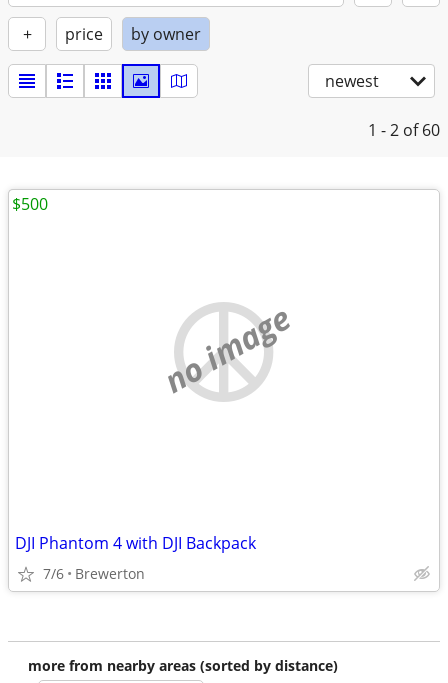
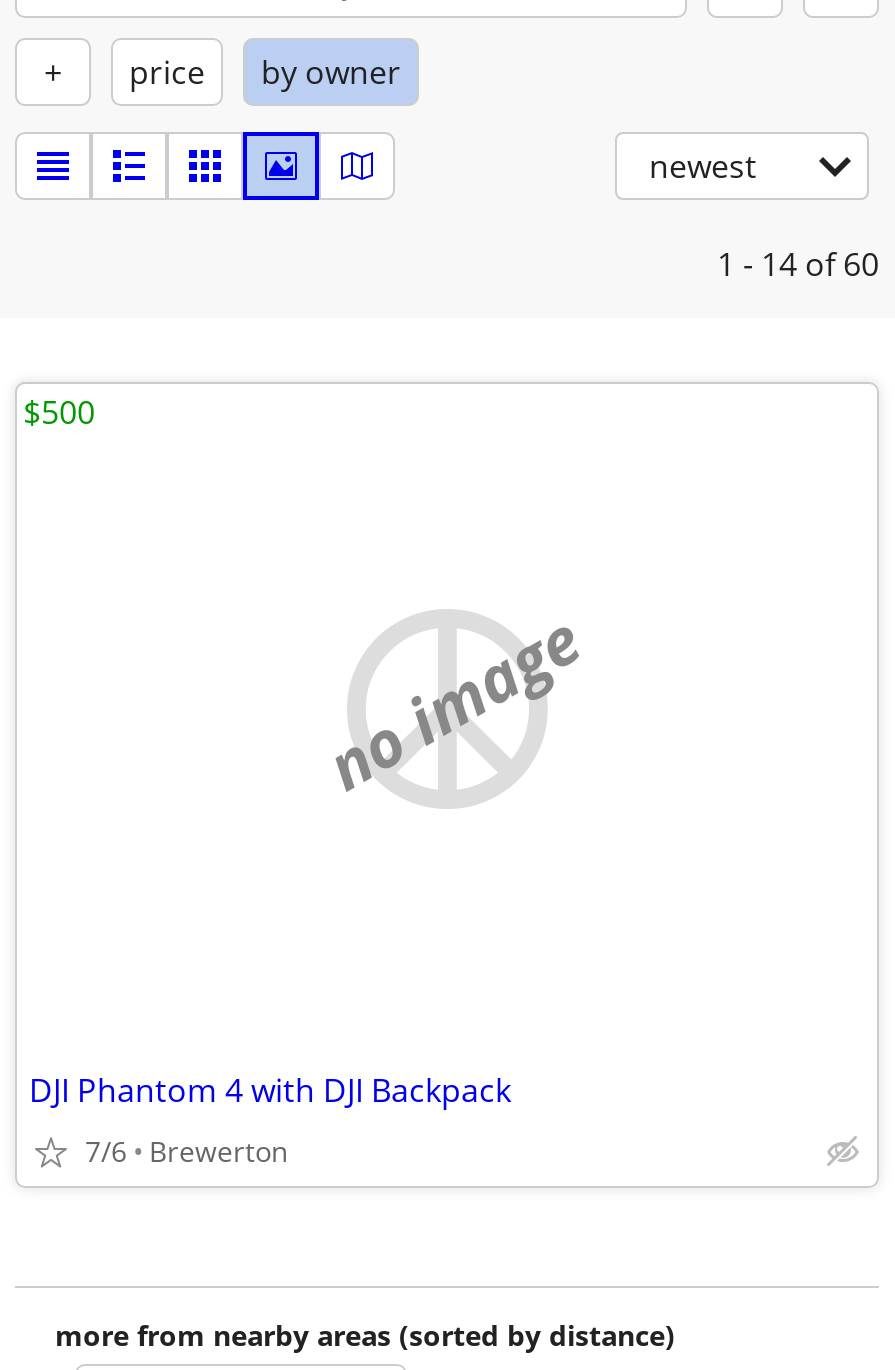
- 1 - 2 of 60
+ 1 - 14 of 60
